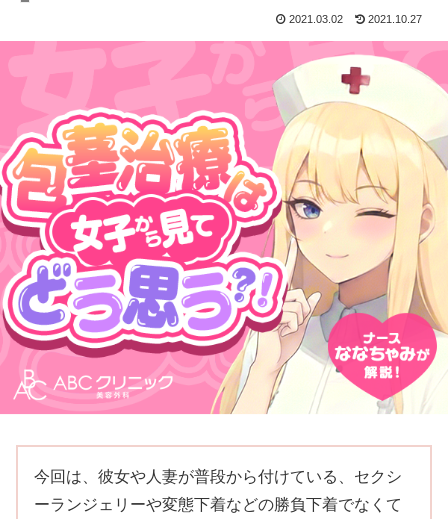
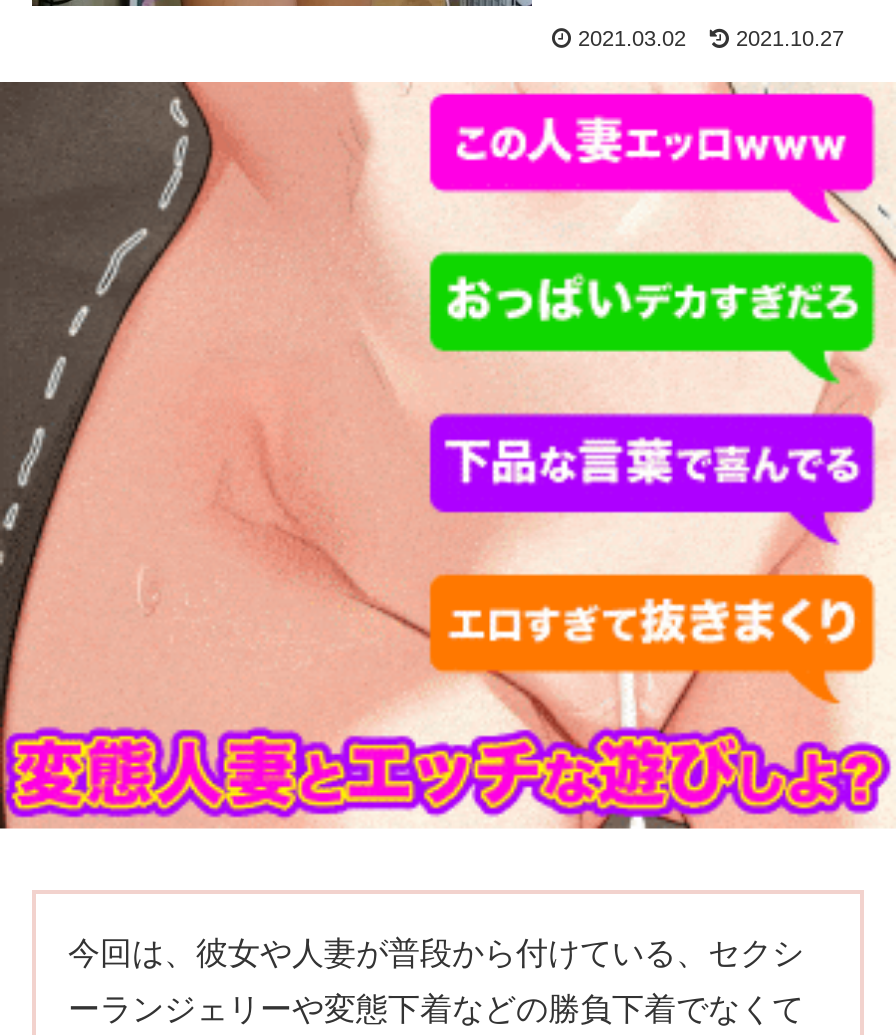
- [image]
+ [image]
